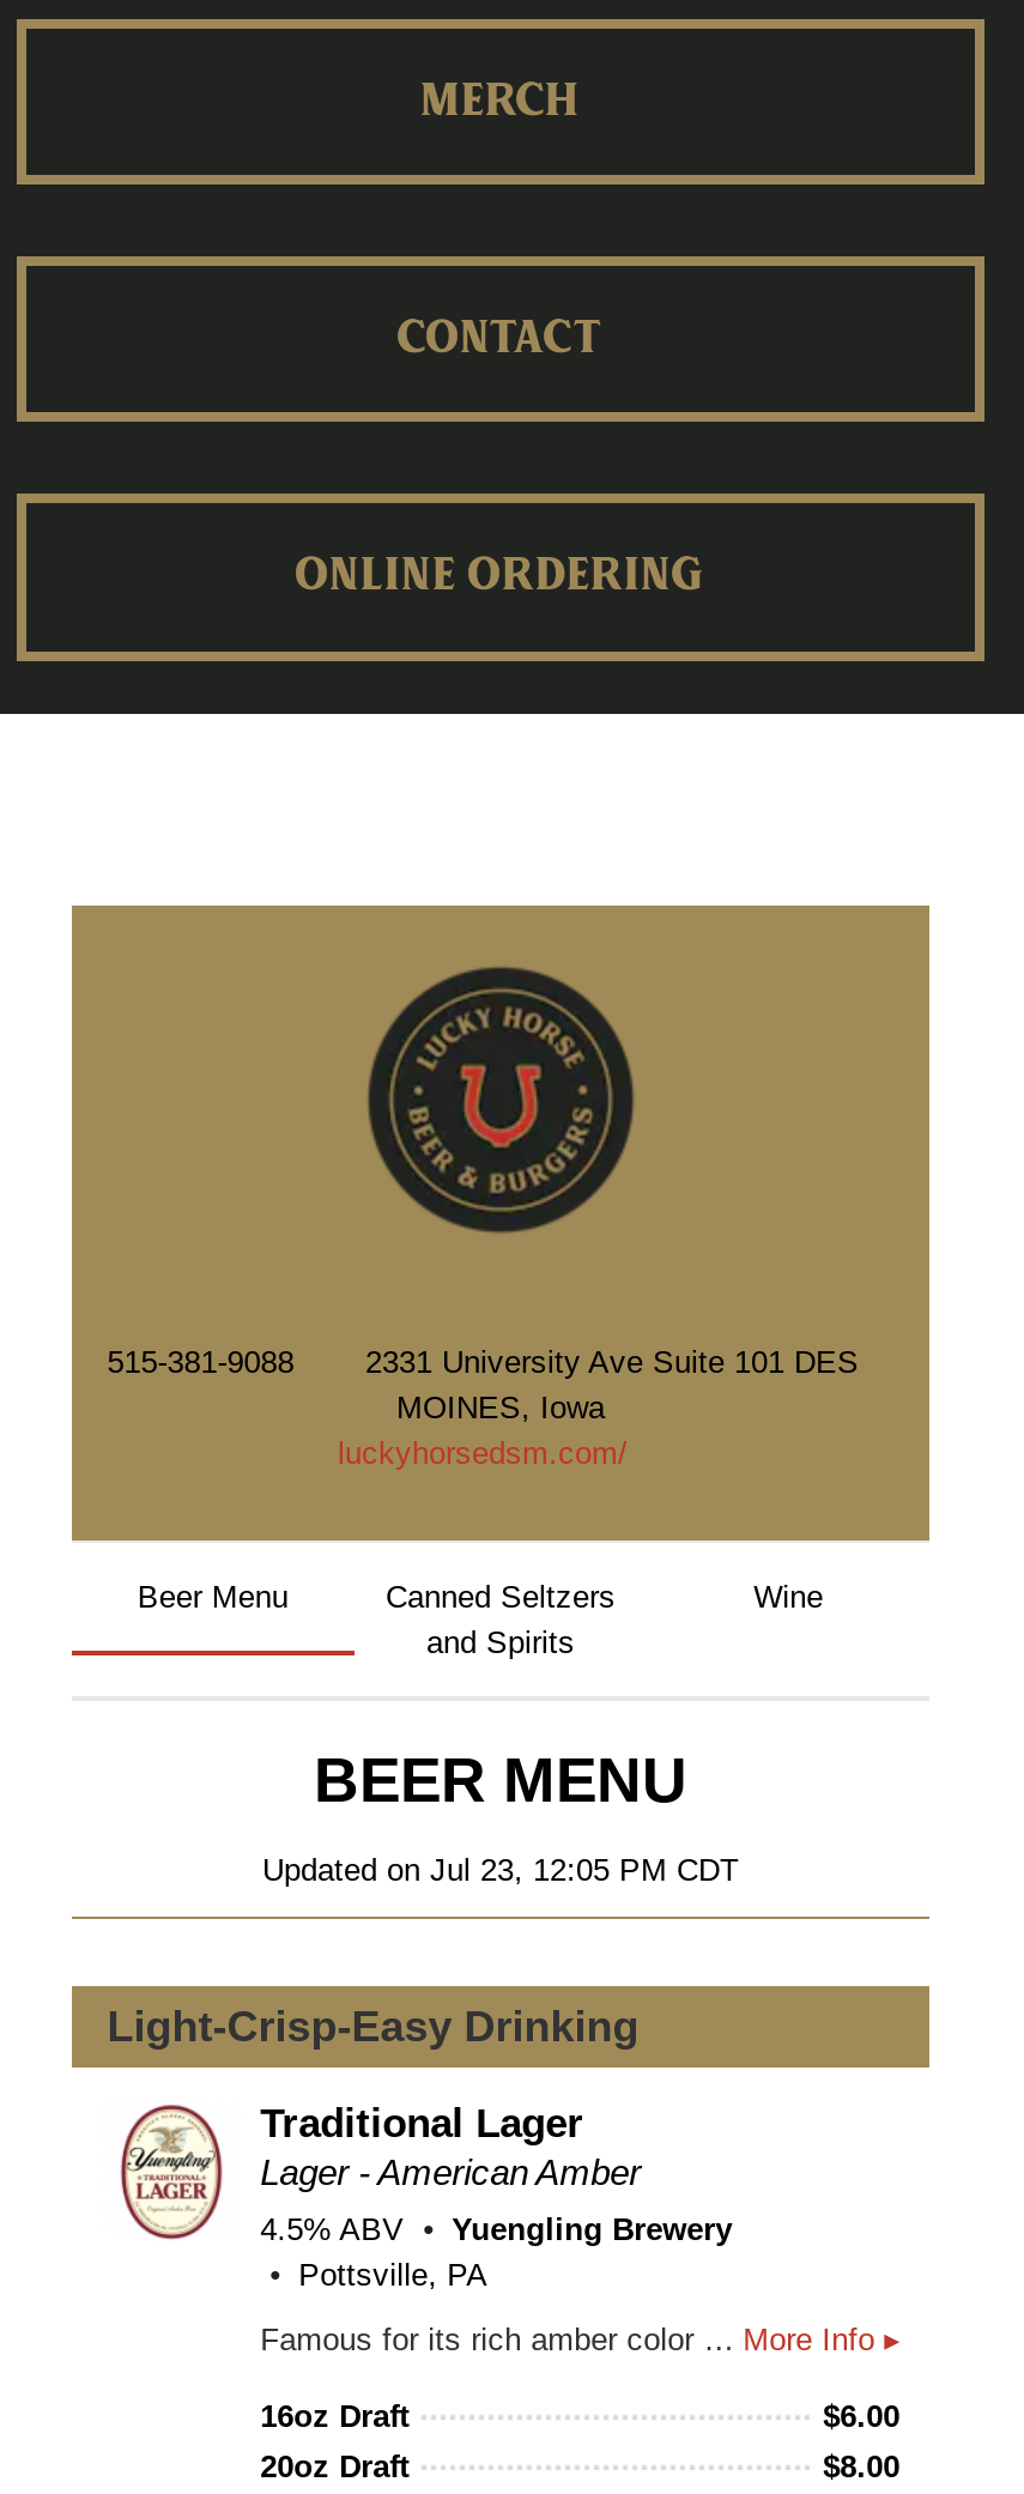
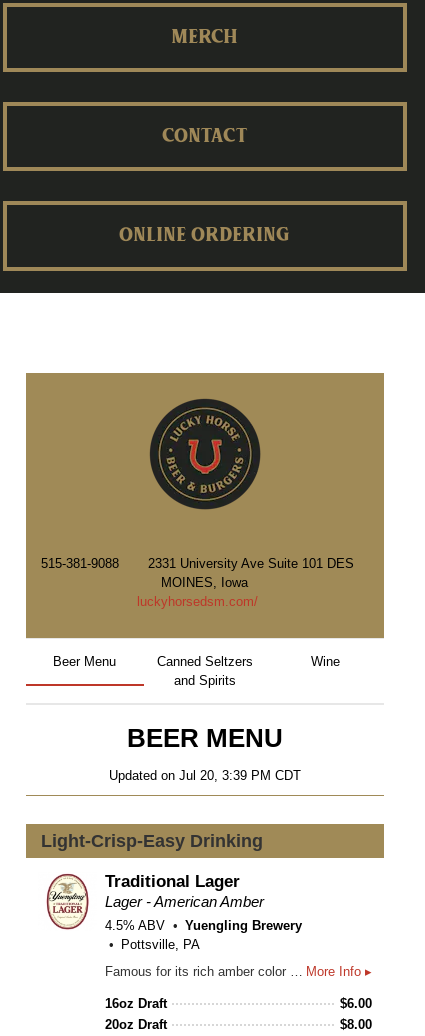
- Updated on Jul 23, 12:05 PM CDT
+ Updated on Jul 20, 3:39 PM CDT
